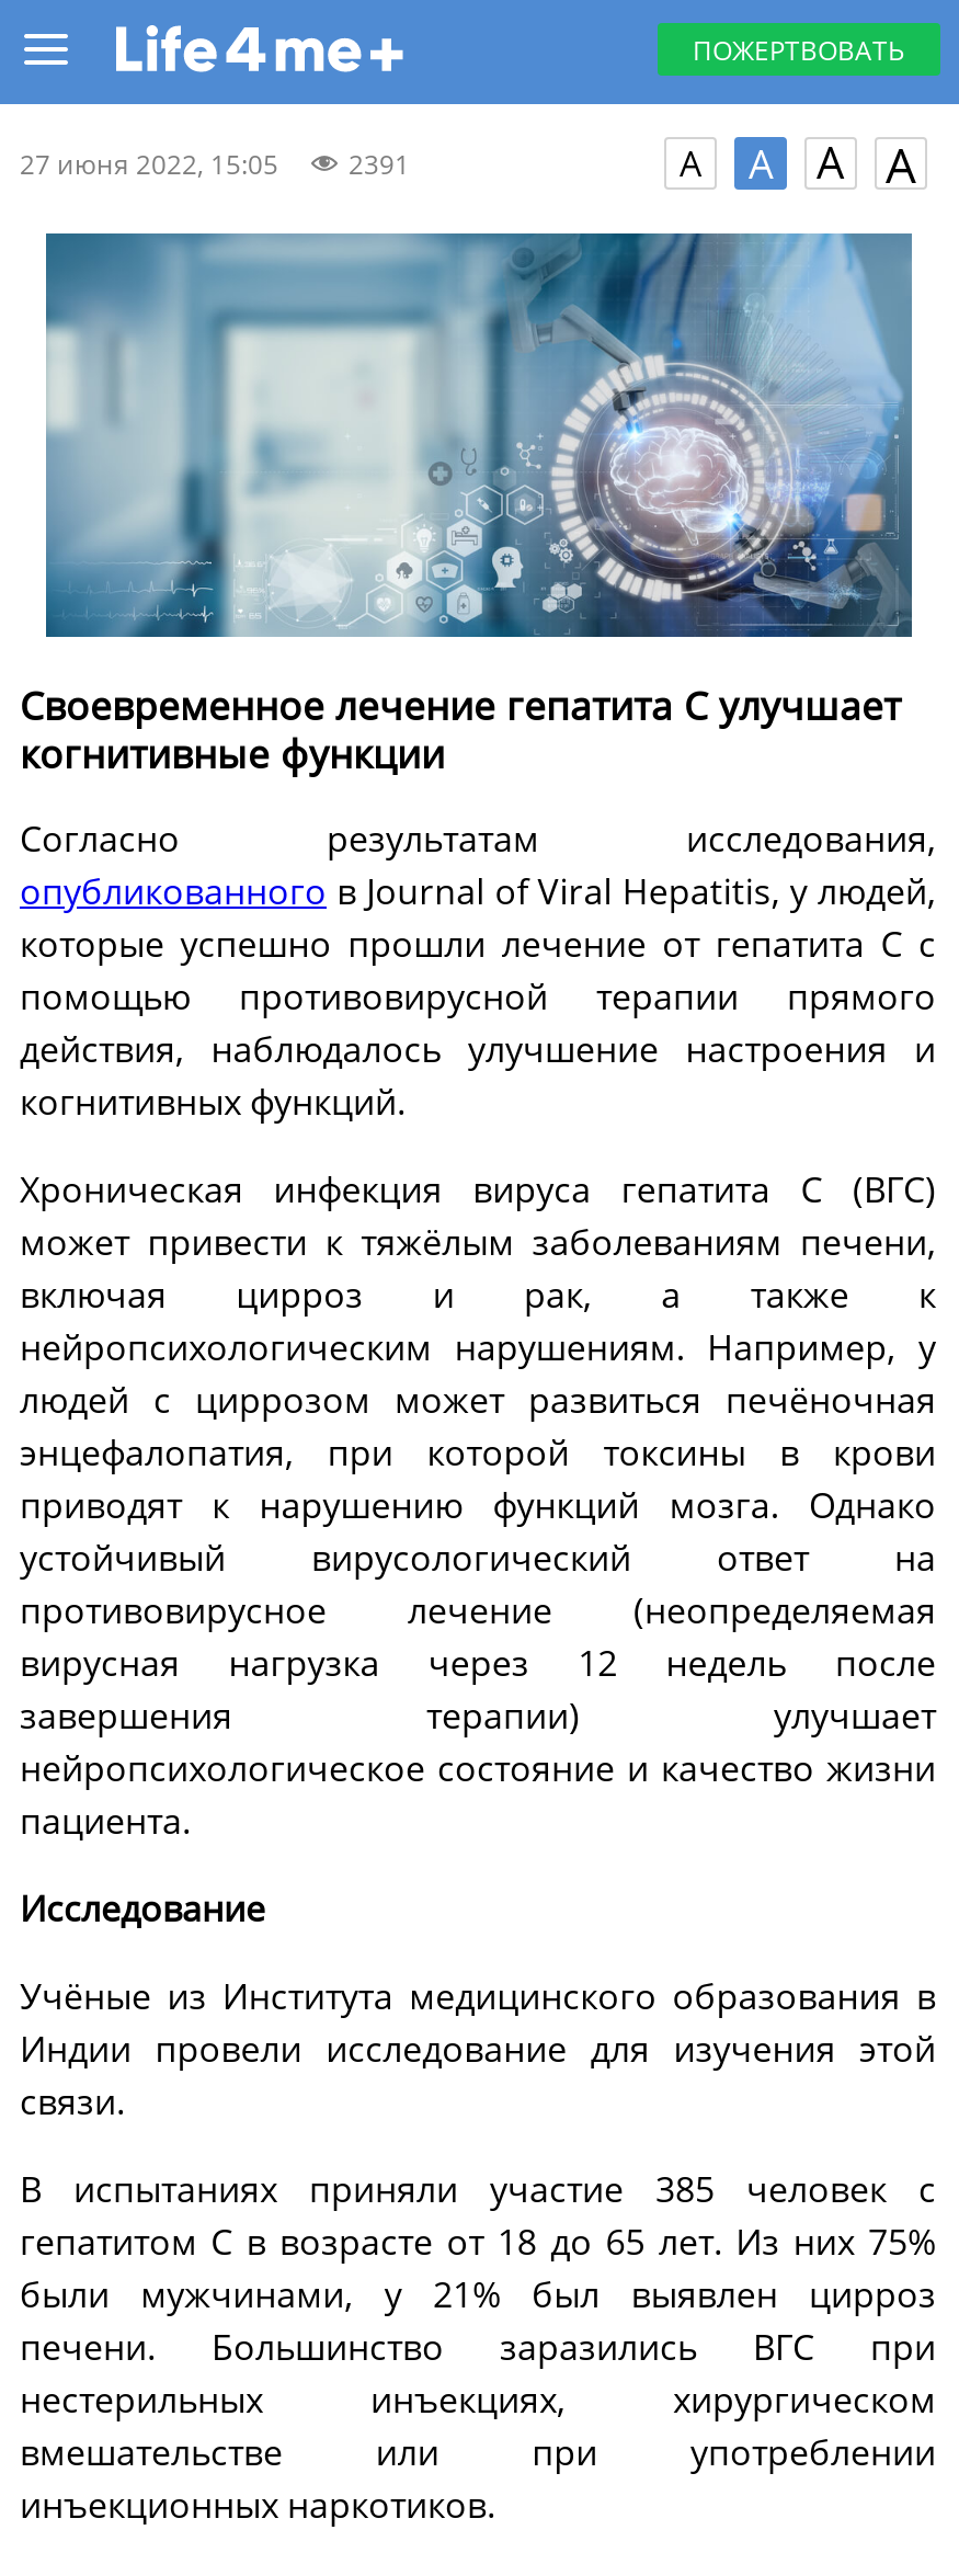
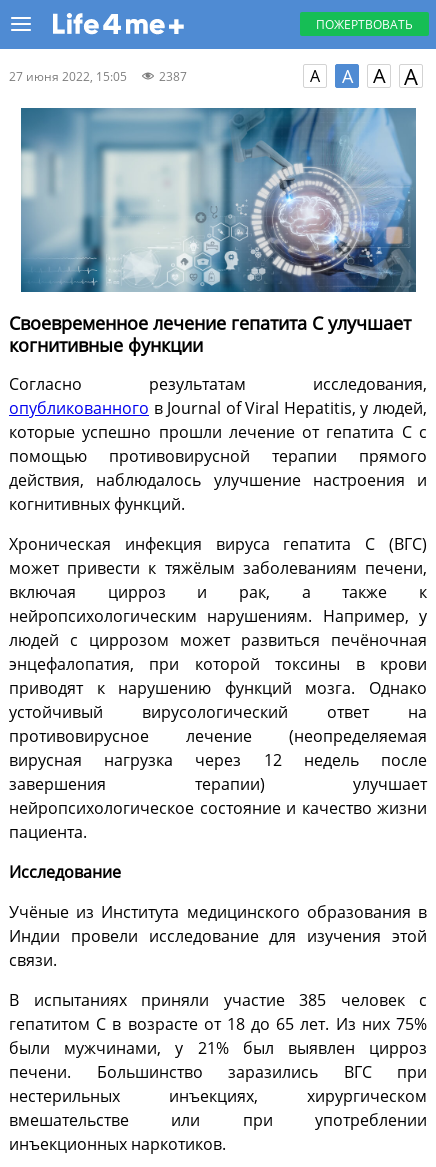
- 27 июня 2022, 15:05 2391
+ 27 июня 2022, 15:05 2387
